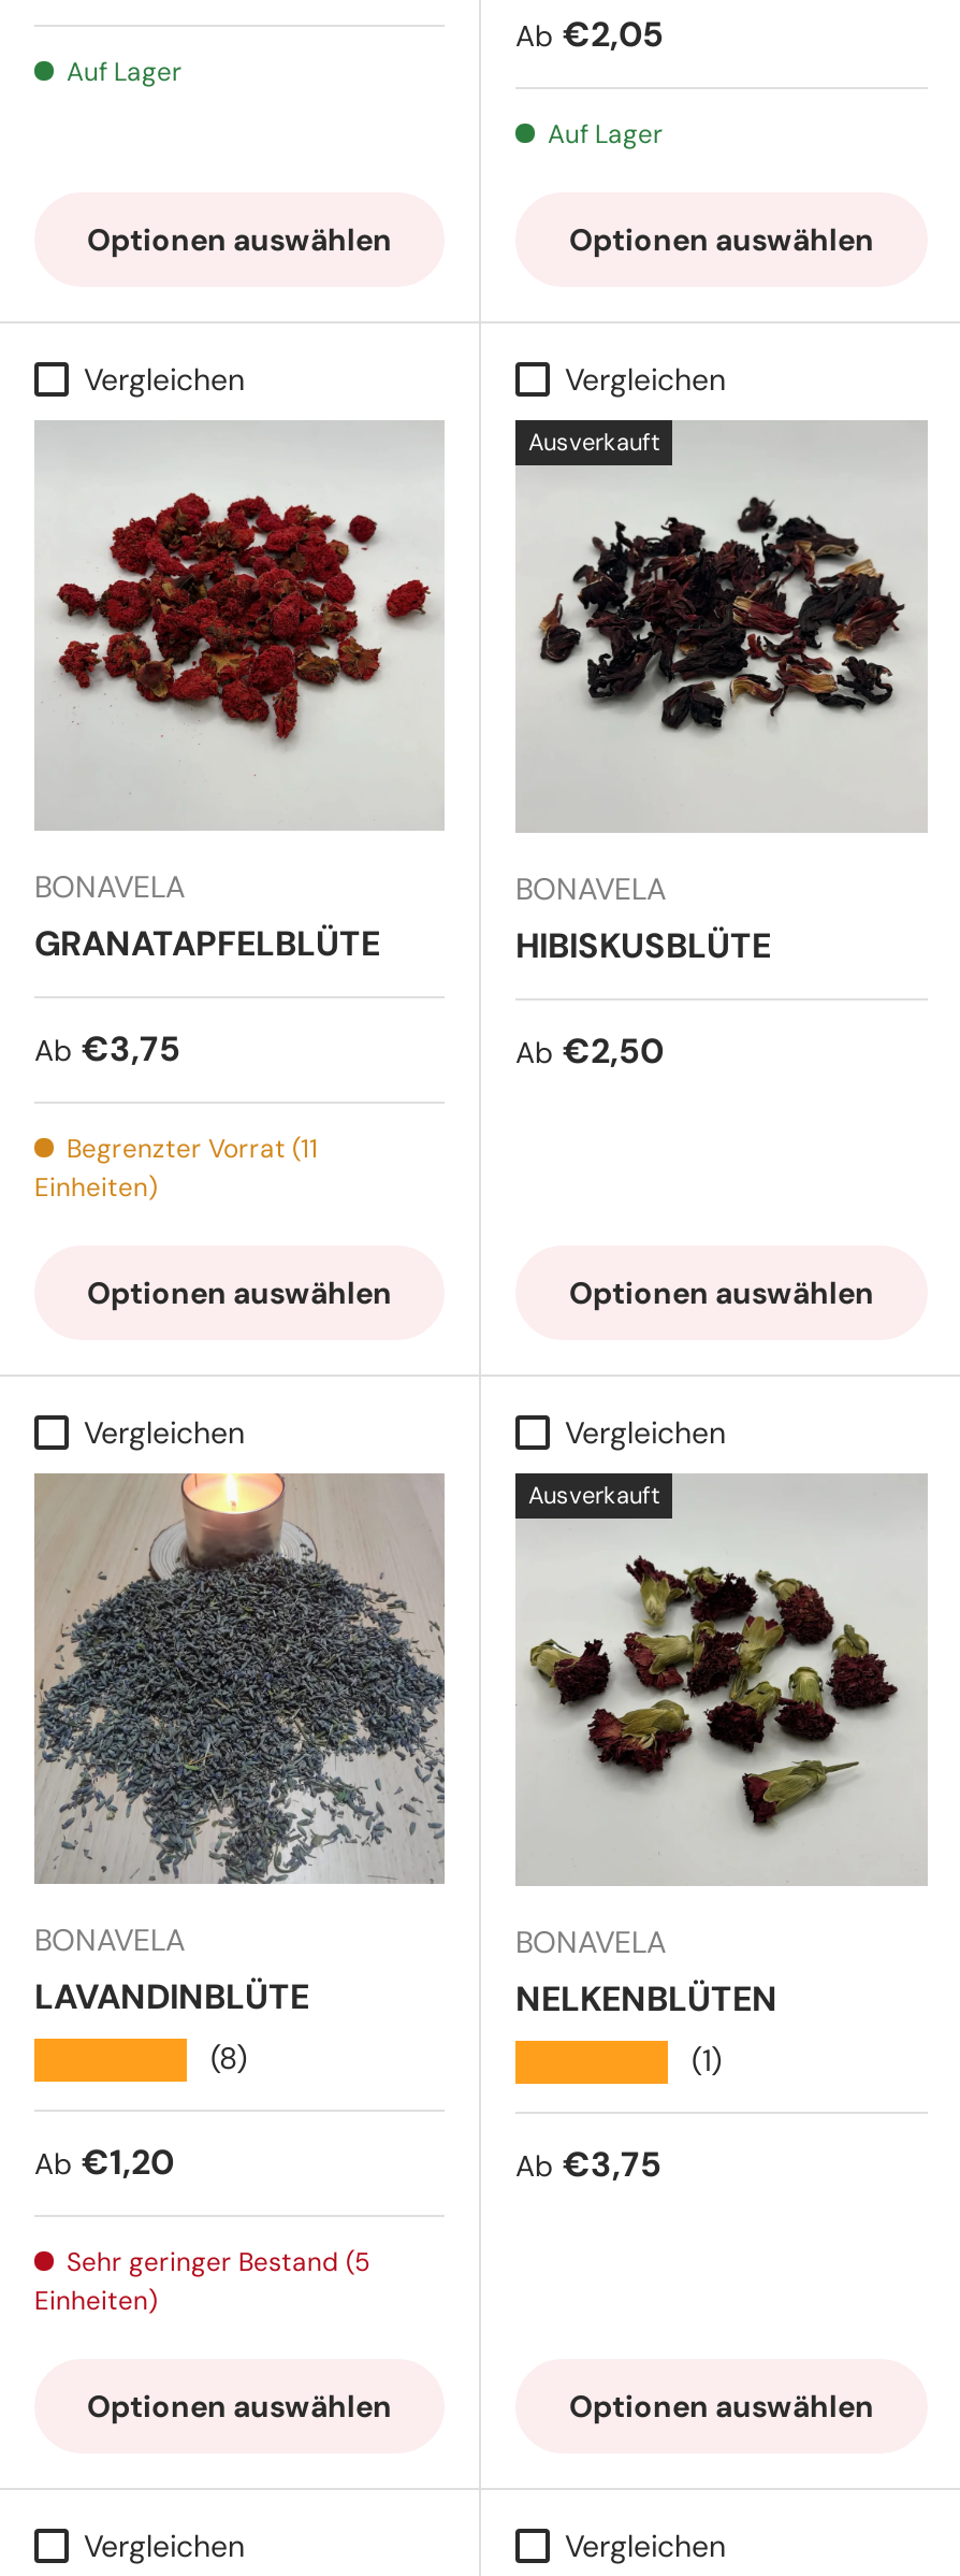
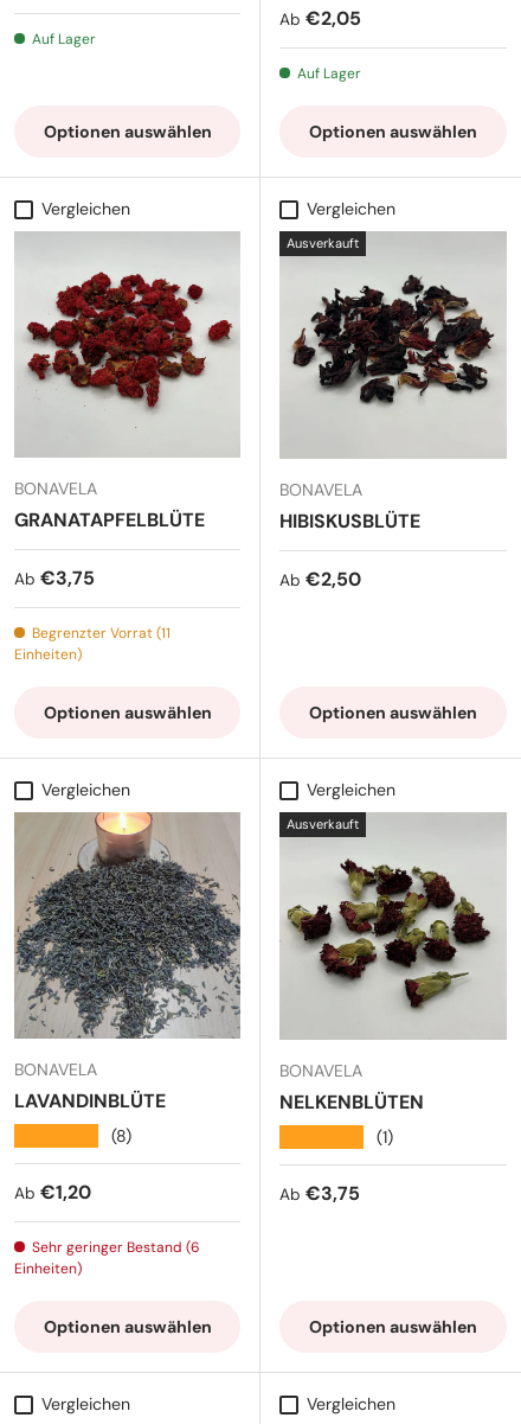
- Sehr geringer Bestand (5
+ Sehr geringer Bestand (6
